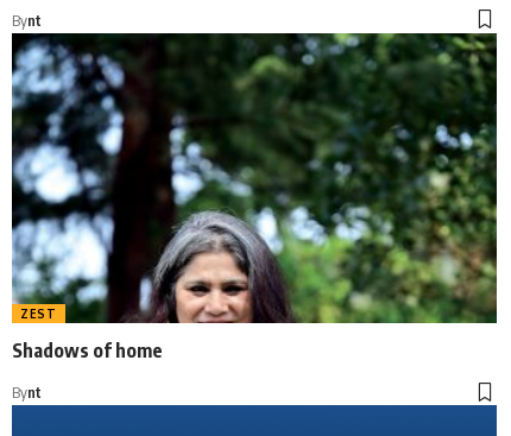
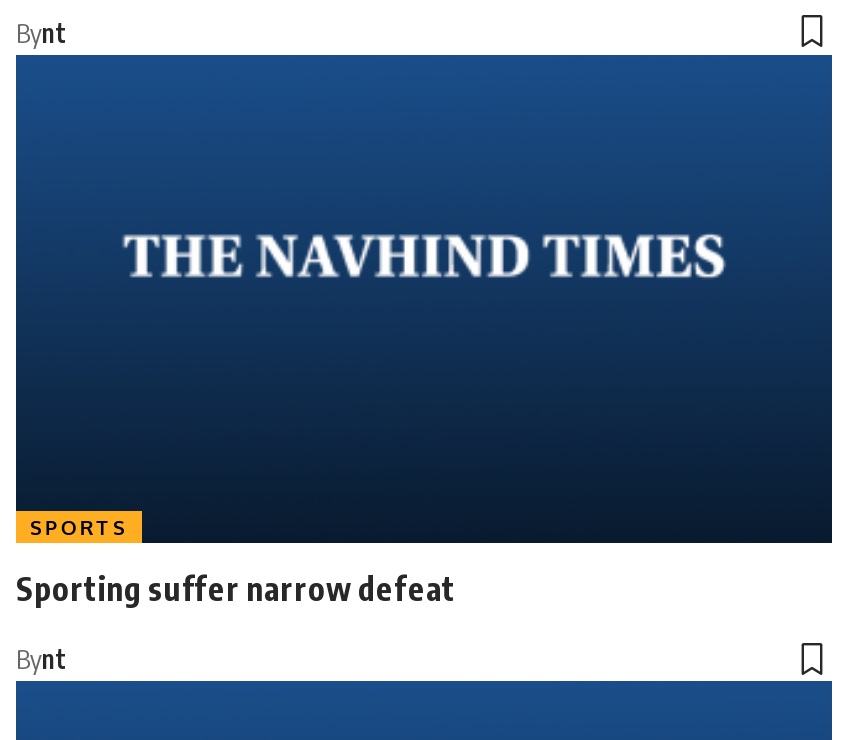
- [image]
- ZEST
+ [image]
+ SPORTS

- Shadows of home
+ Sporting suffer narrow defeat
